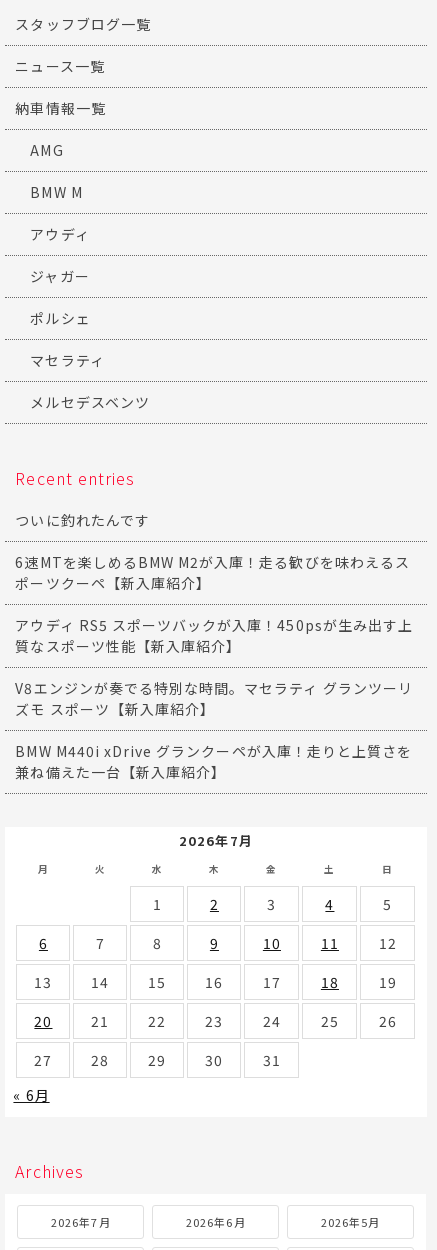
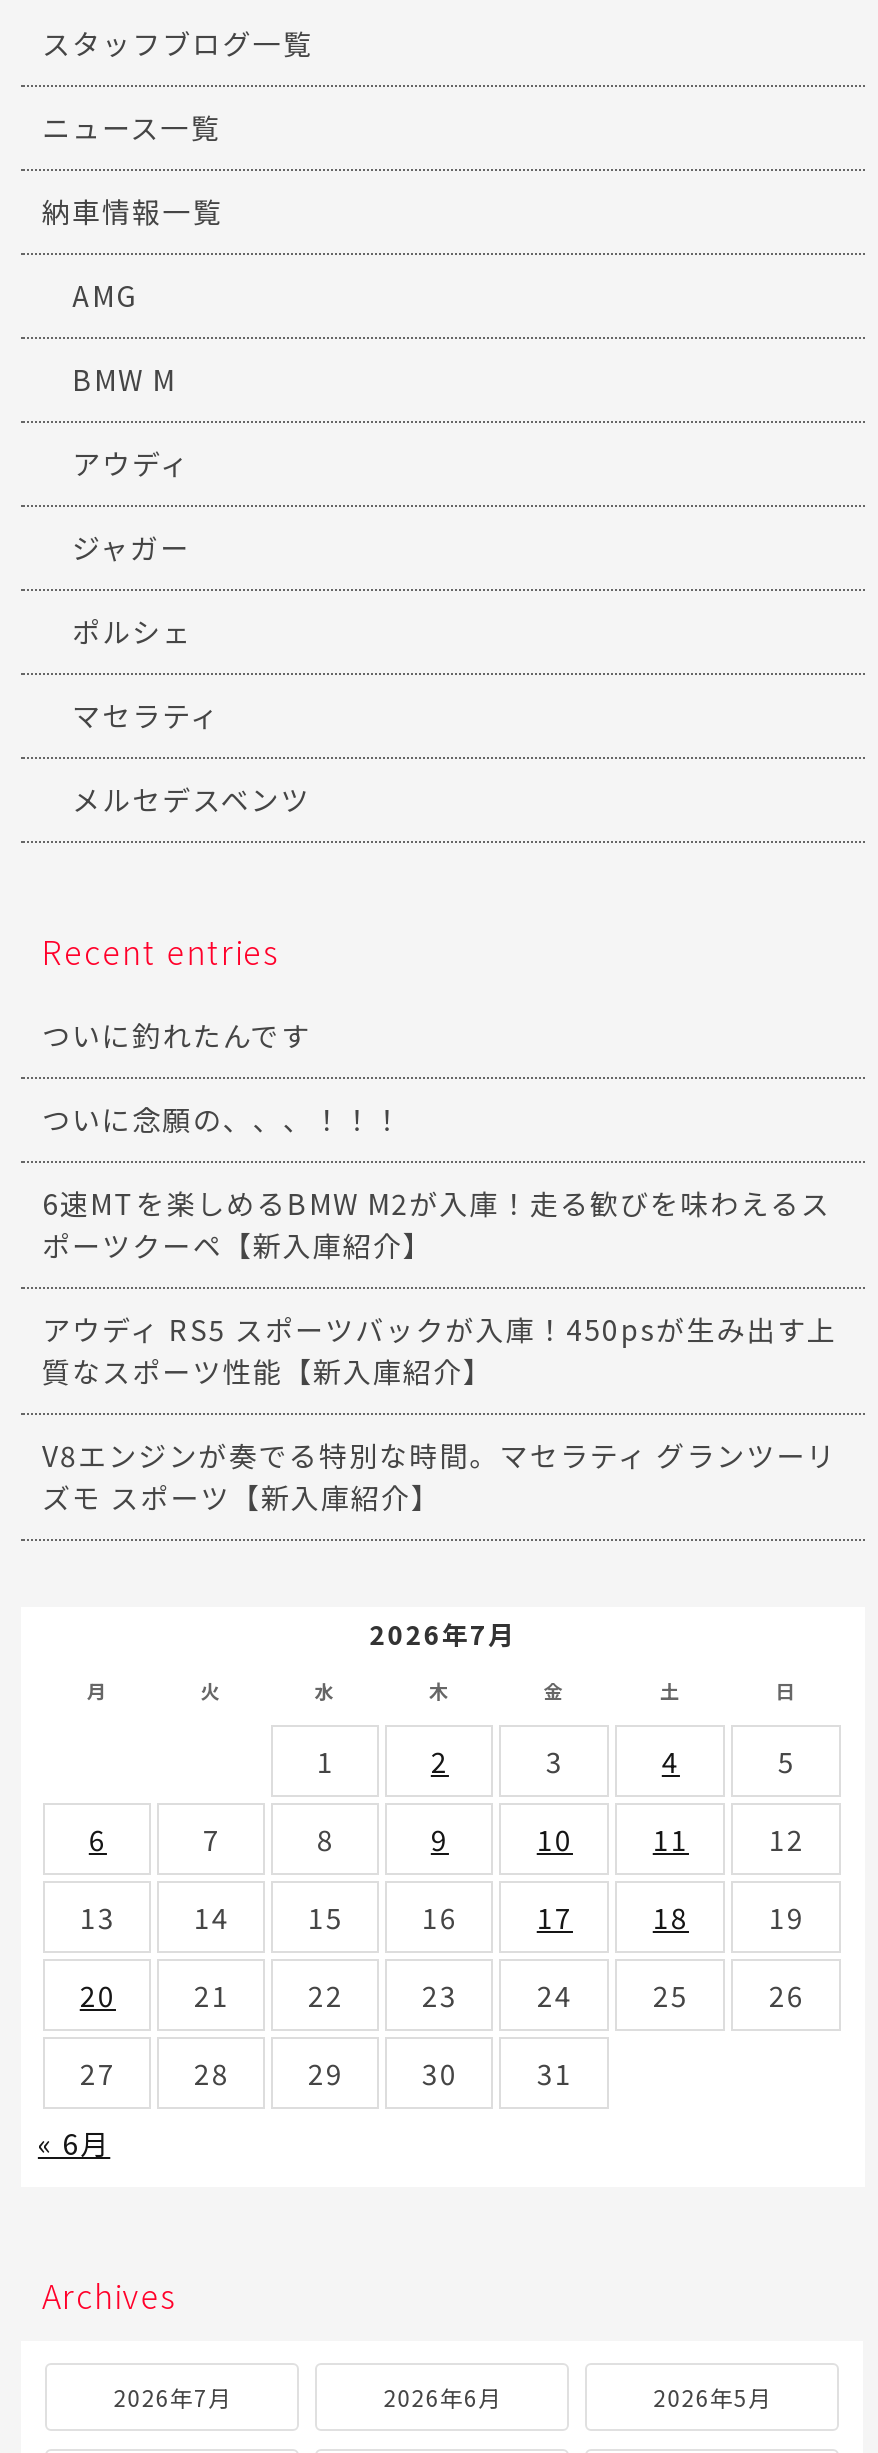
+ ついに念願の、、、！！！

moved down: 6速MTを楽しめるBMW M2が入庫！走る歓びを味わえるス | ポーツクーペ【新入庫紹介】 | アウディ RS5 スポーツバックが入庫！450psが生み出す上 | 質なスポーツ性能【新入庫紹介】 | V8エンジンが奏でる特別な時間。マセラティ グランツーリ | ズモ スポーツ【新入庫紹介】

- BMW M440i xDrive グランクーペが入庫！走りと上質さを
- 兼ね備えた一台【新入庫紹介】
